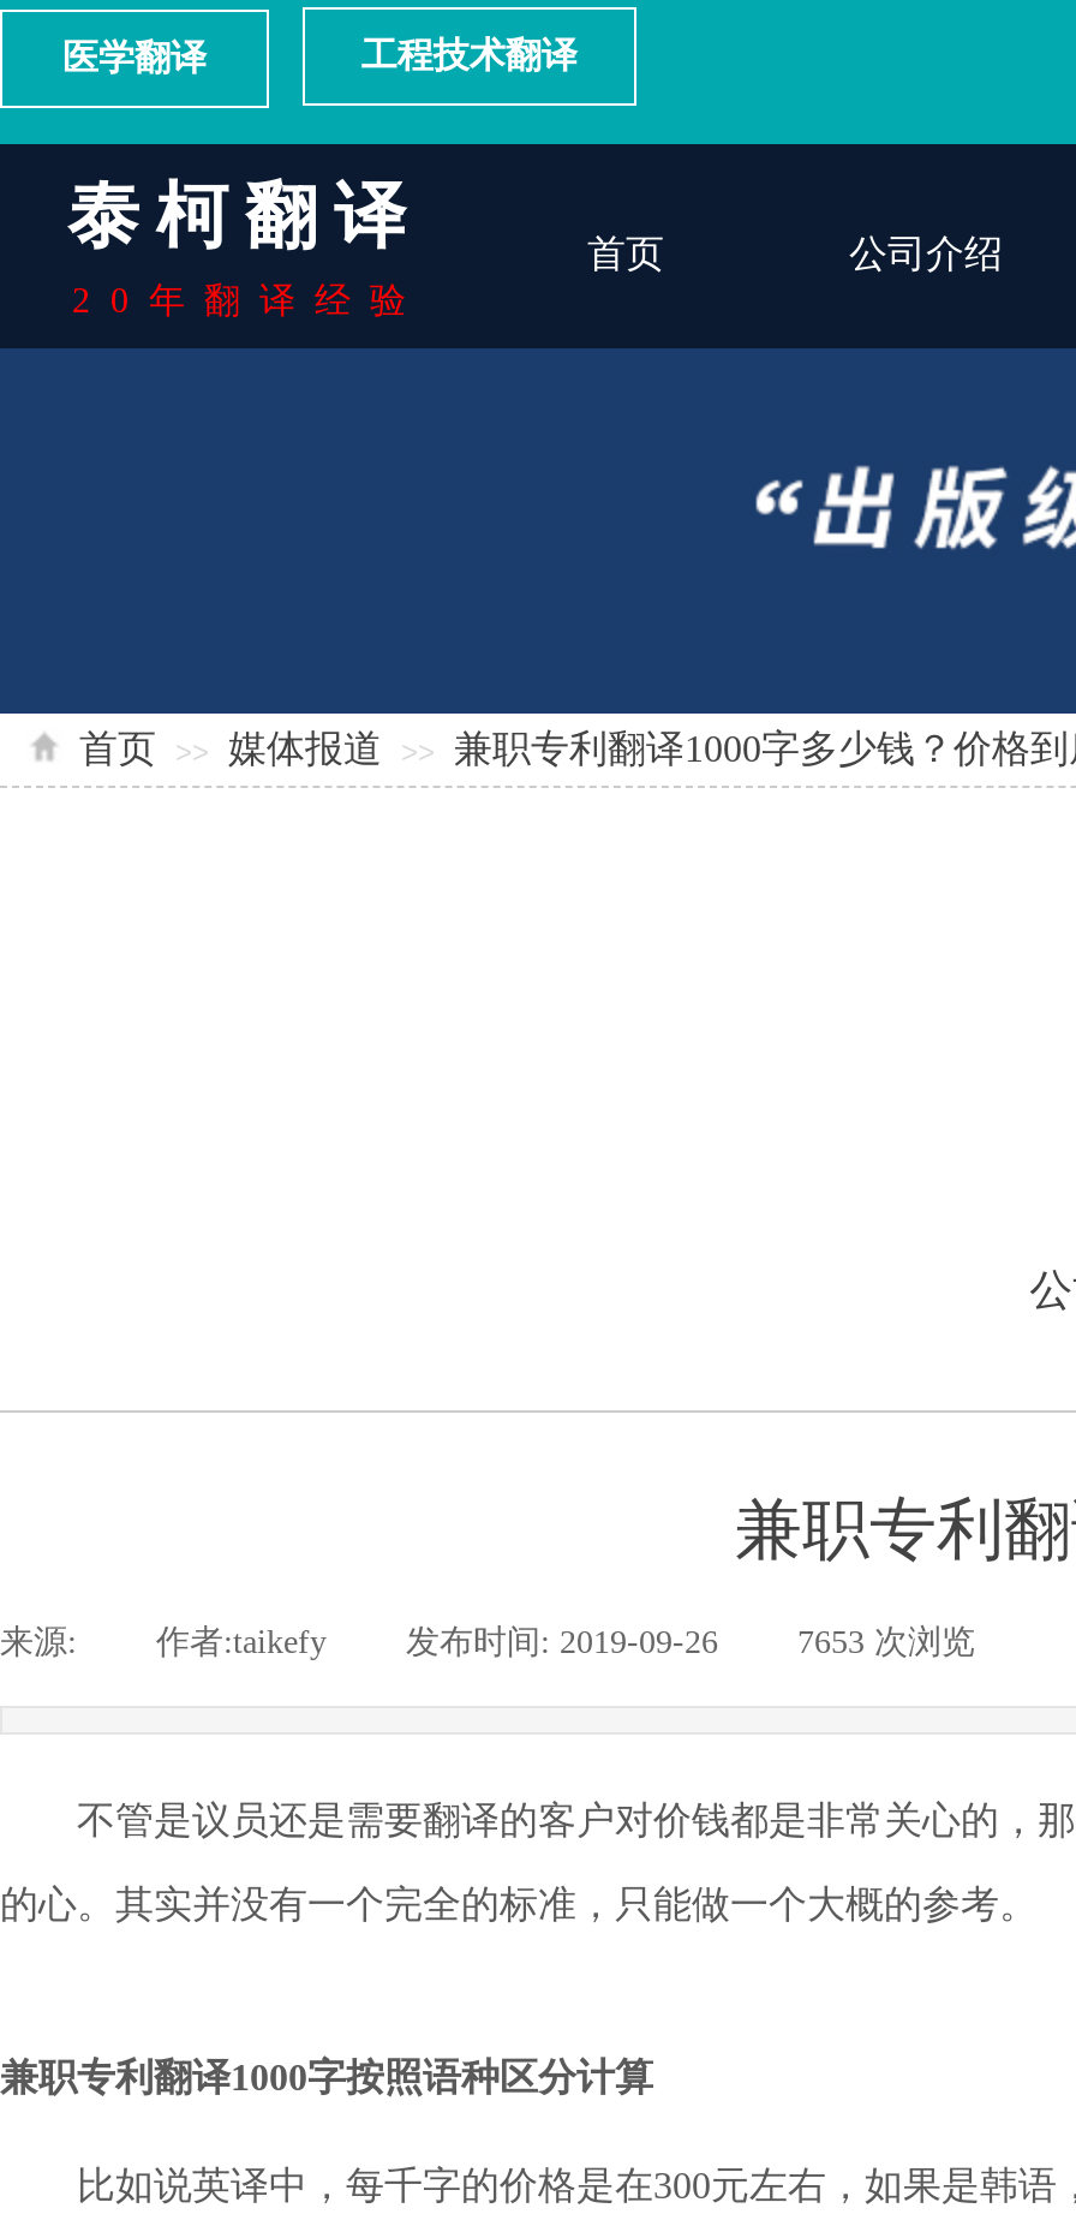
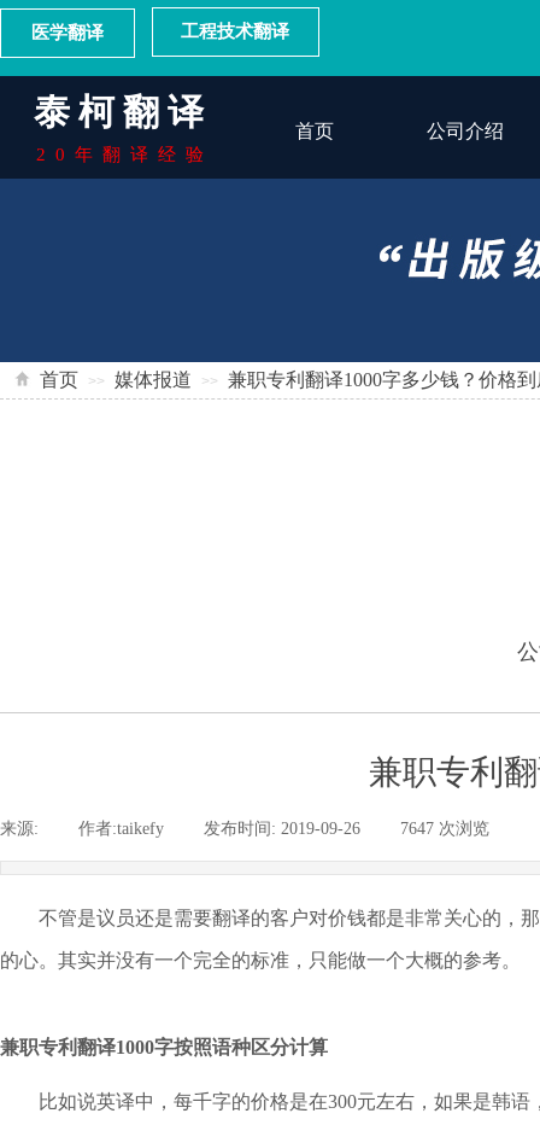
- 7653次浏览
+ 7647次浏览
